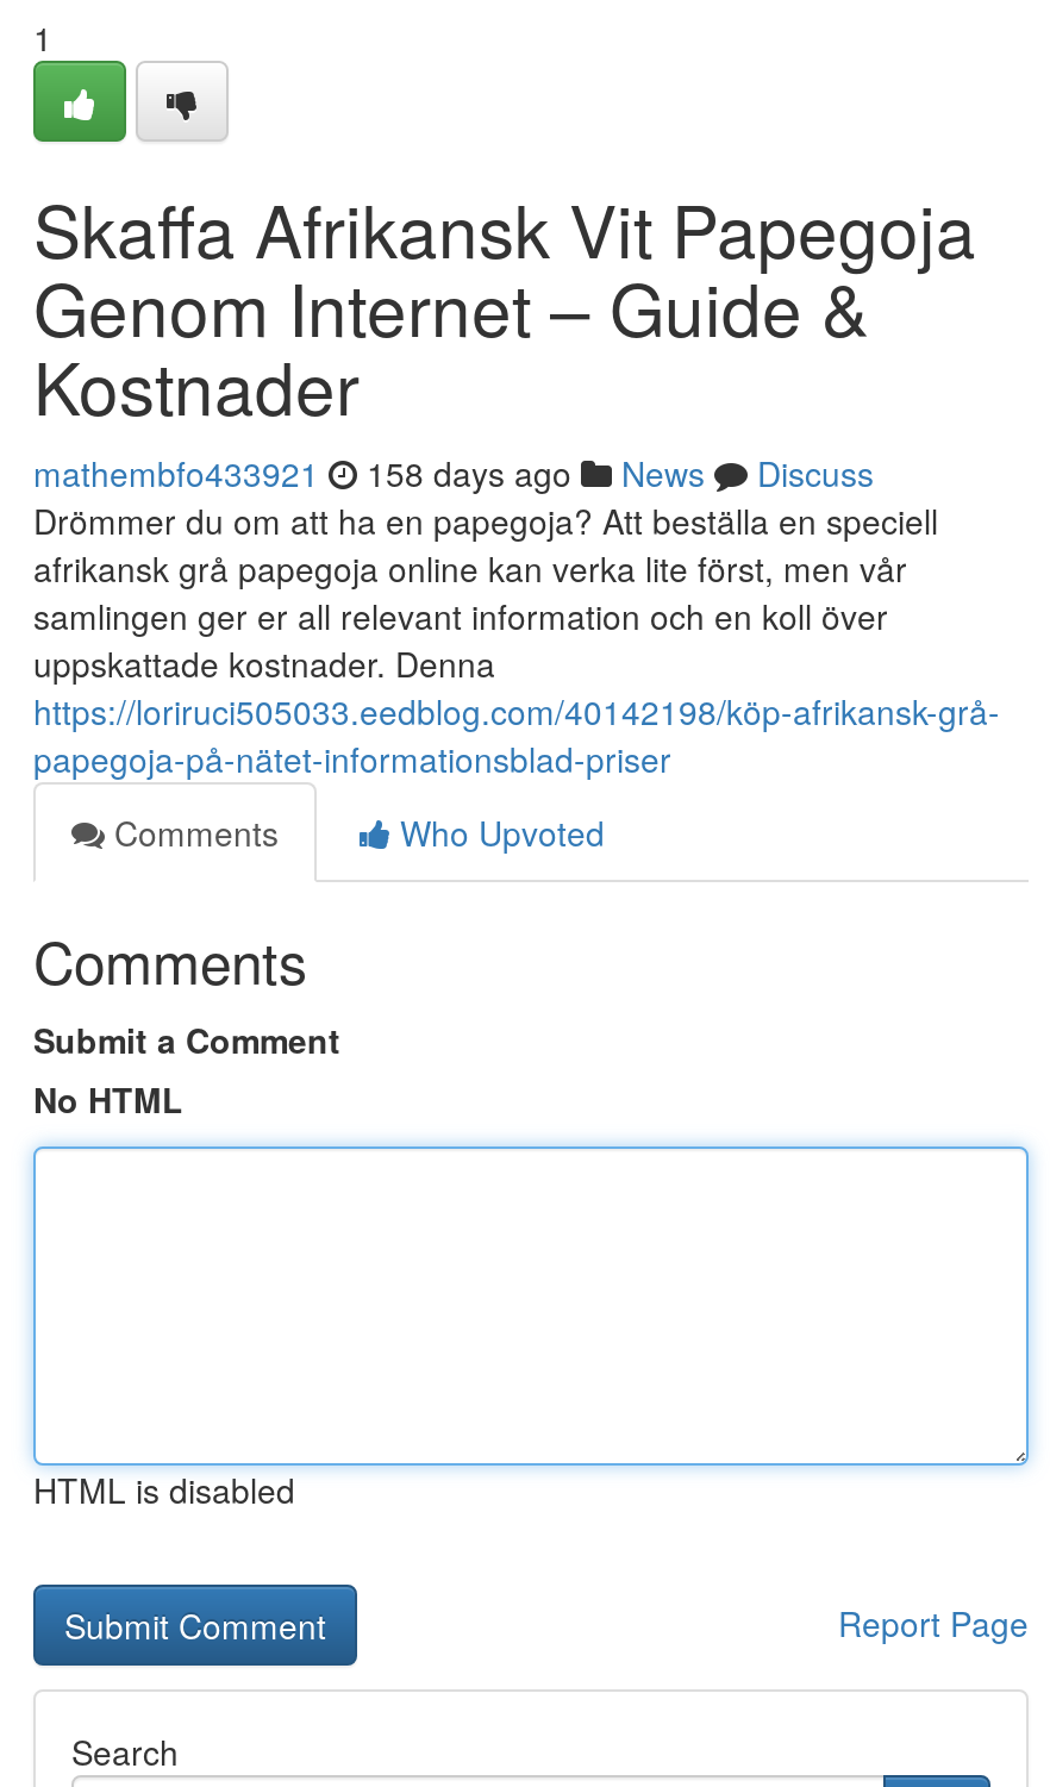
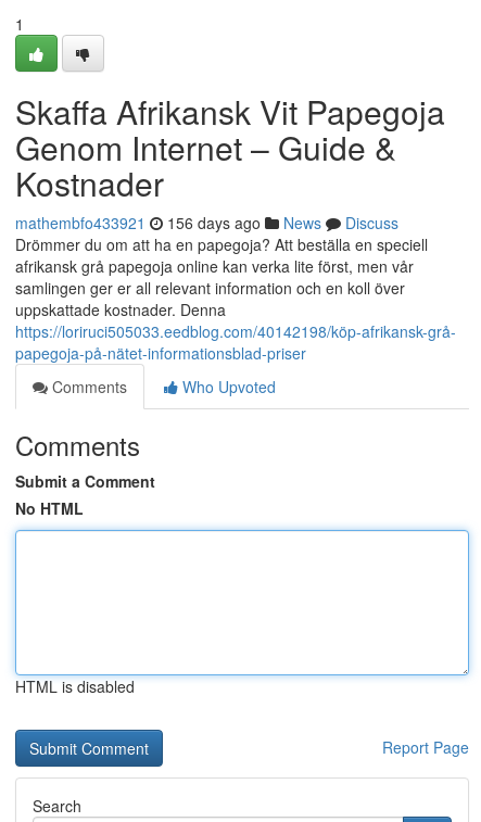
- mathembfo433921 158 days ago News Discuss
+ mathembfo433921 156 days ago News Discuss
